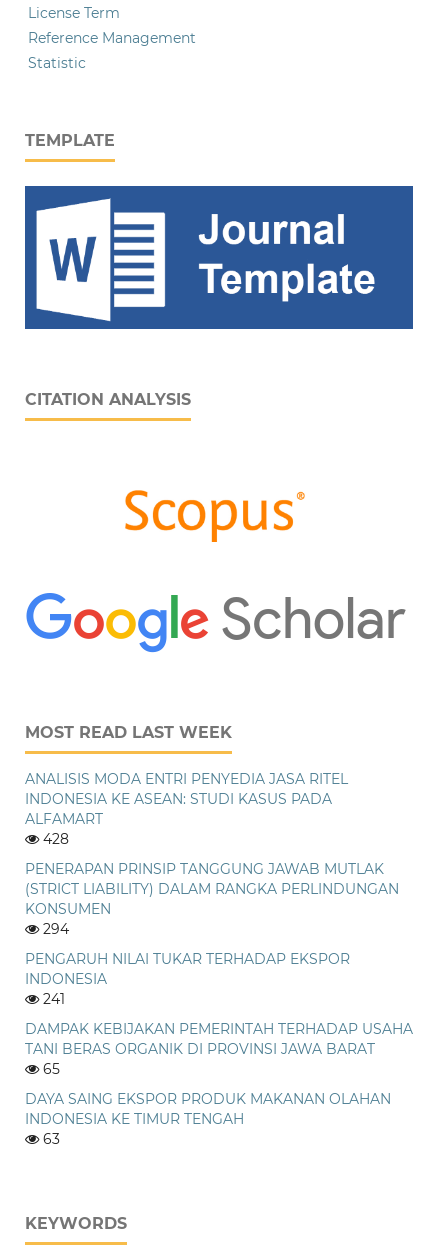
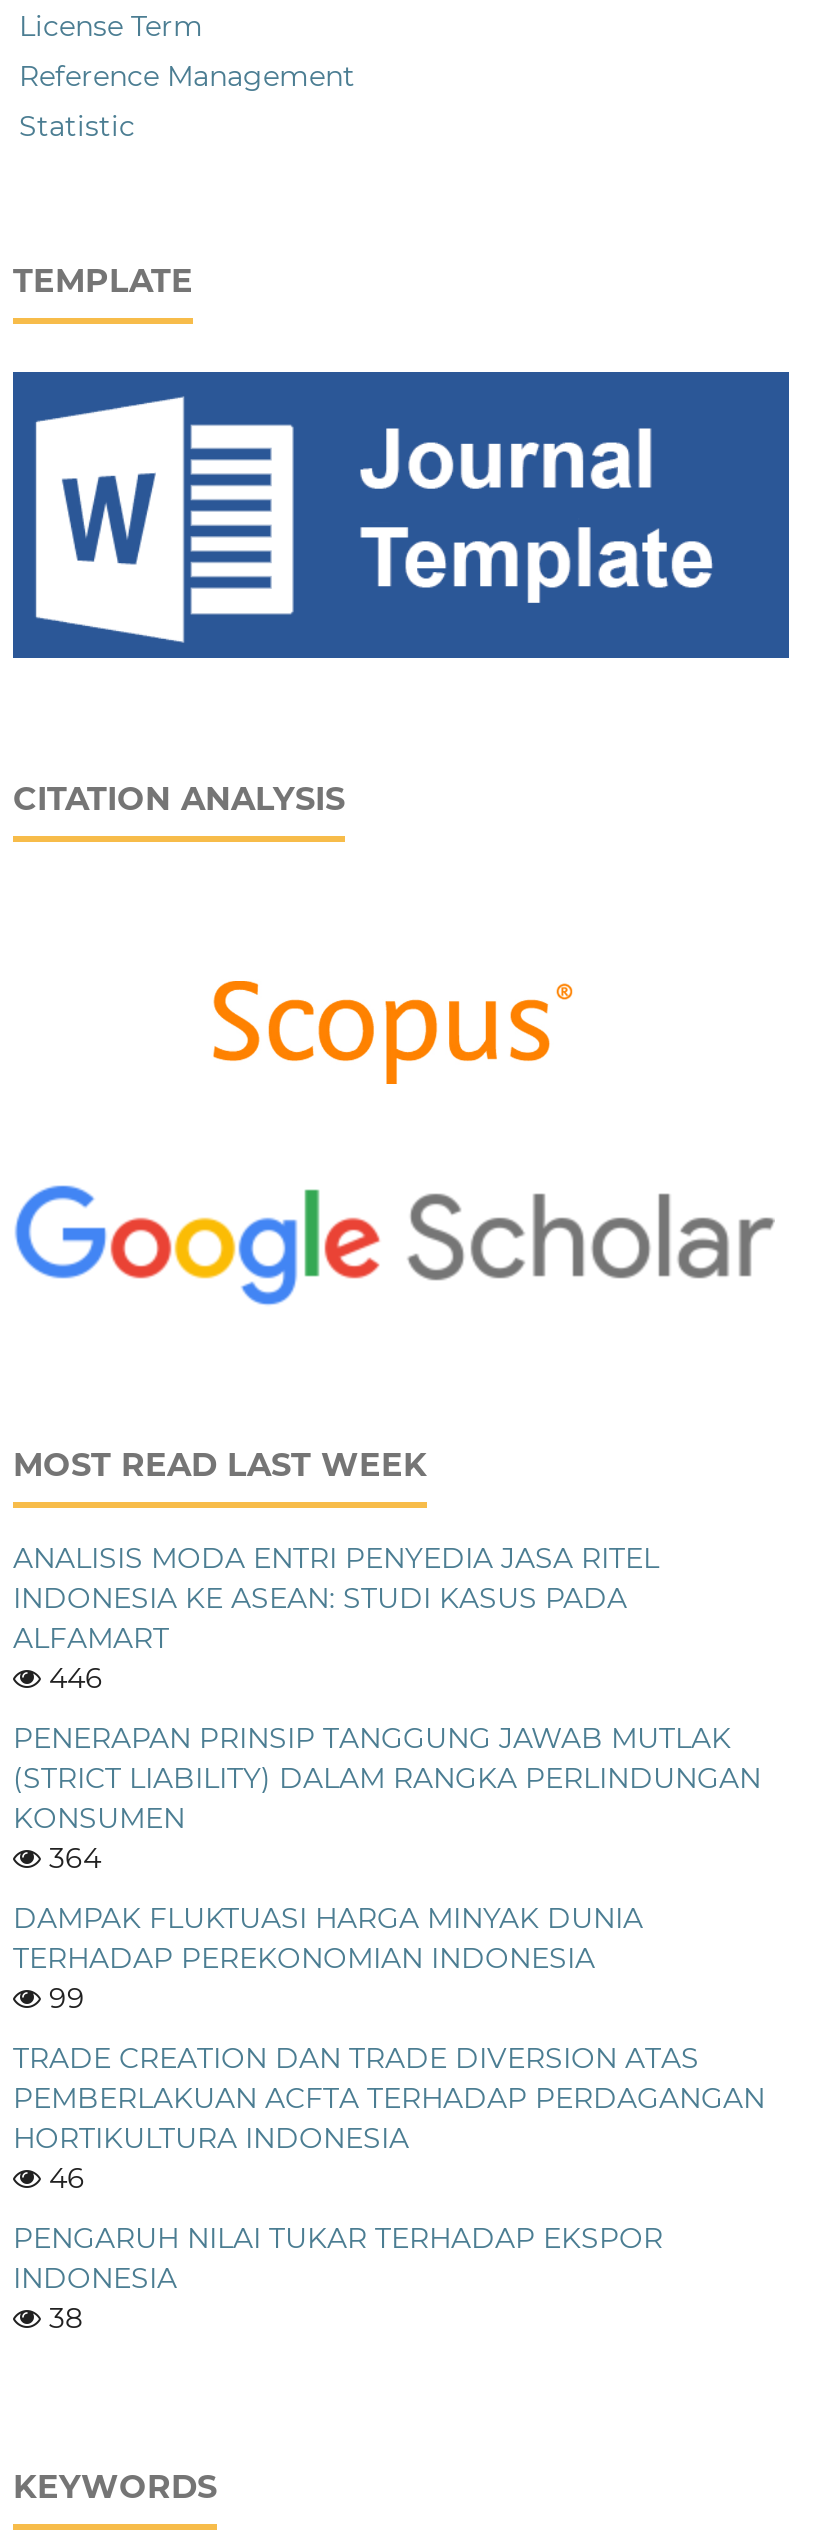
- 428
+ 446

- 294
+ 364
+ DAMPAK FLUKTUASI HARGA MINYAK DUNIA
+ TERHADAP PEREKONOMIAN INDONESIA
+ 99
+ TRADE CREATION DAN TRADE DIVERSION ATAS
+ PEMBERLAKUAN ACFTA TERHADAP PERDAGANGAN
+ HORTIKULTURA INDONESIA
+ 46

moved down: PENGARUH NILAI TUKAR TERHADAP EKSPOR | INDONESIA

- 241
- DAMPAK KEBIJAKAN PEMERINTAH TERHADAP USAHA
- TANI BERAS ORGANIK DI PROVINSI JAWA BARAT
- 65
- DAYA SAING EKSPOR PRODUK MAKANAN OLAHAN
- INDONESIA KE TIMUR TENGAH
- 63
+ 38
